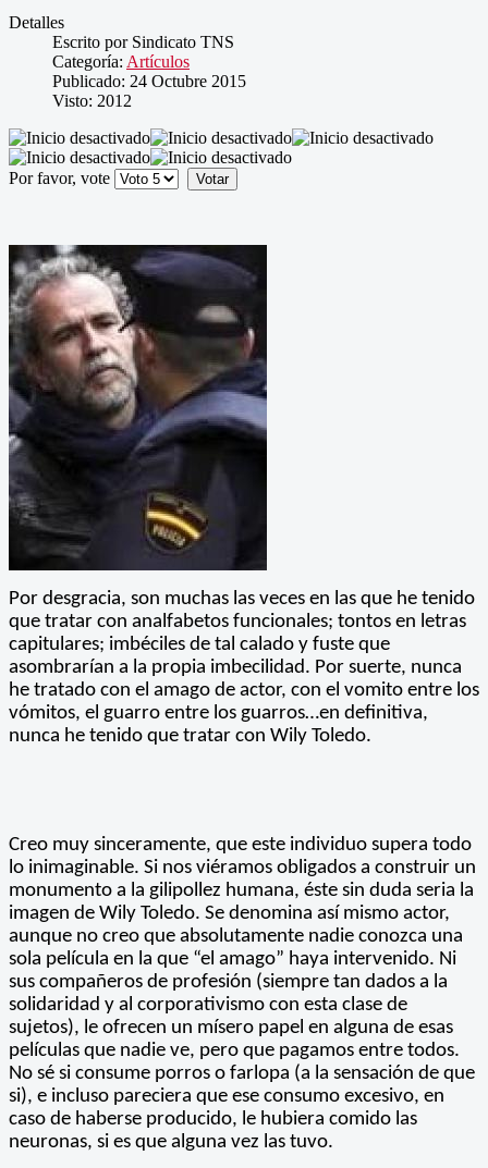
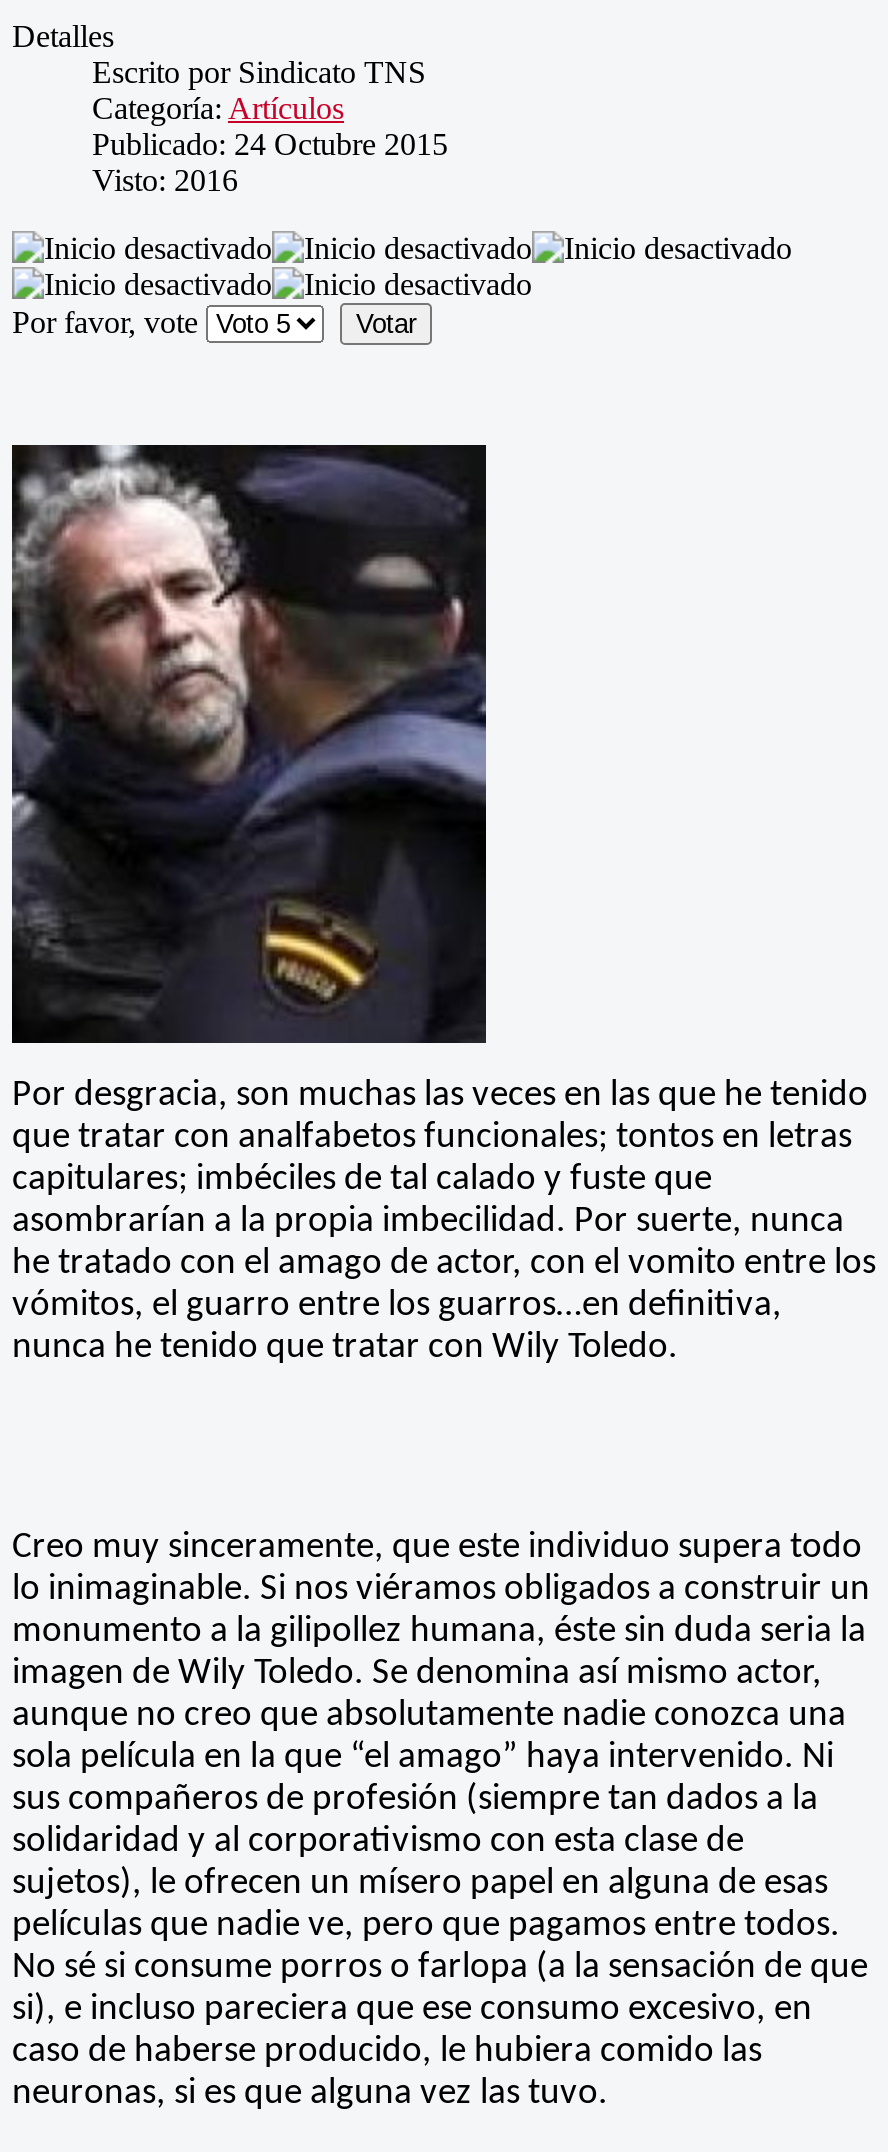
- Visto: 2012
+ Visto: 2016
